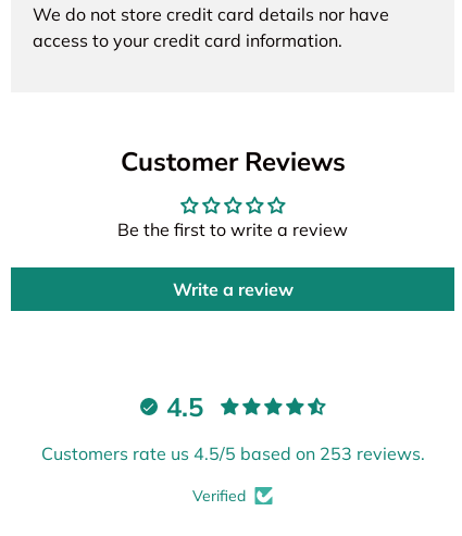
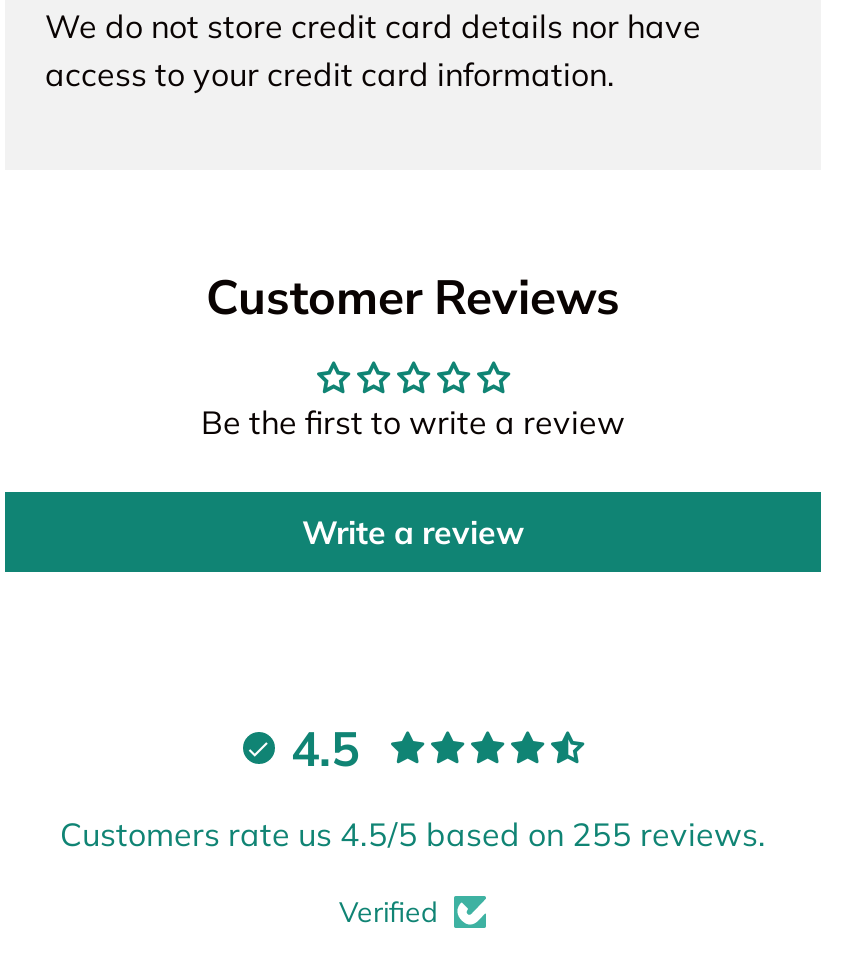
- Customers rate us 4.5/5 based on 253 reviews.
+ Customers rate us 4.5/5 based on 255 reviews.
